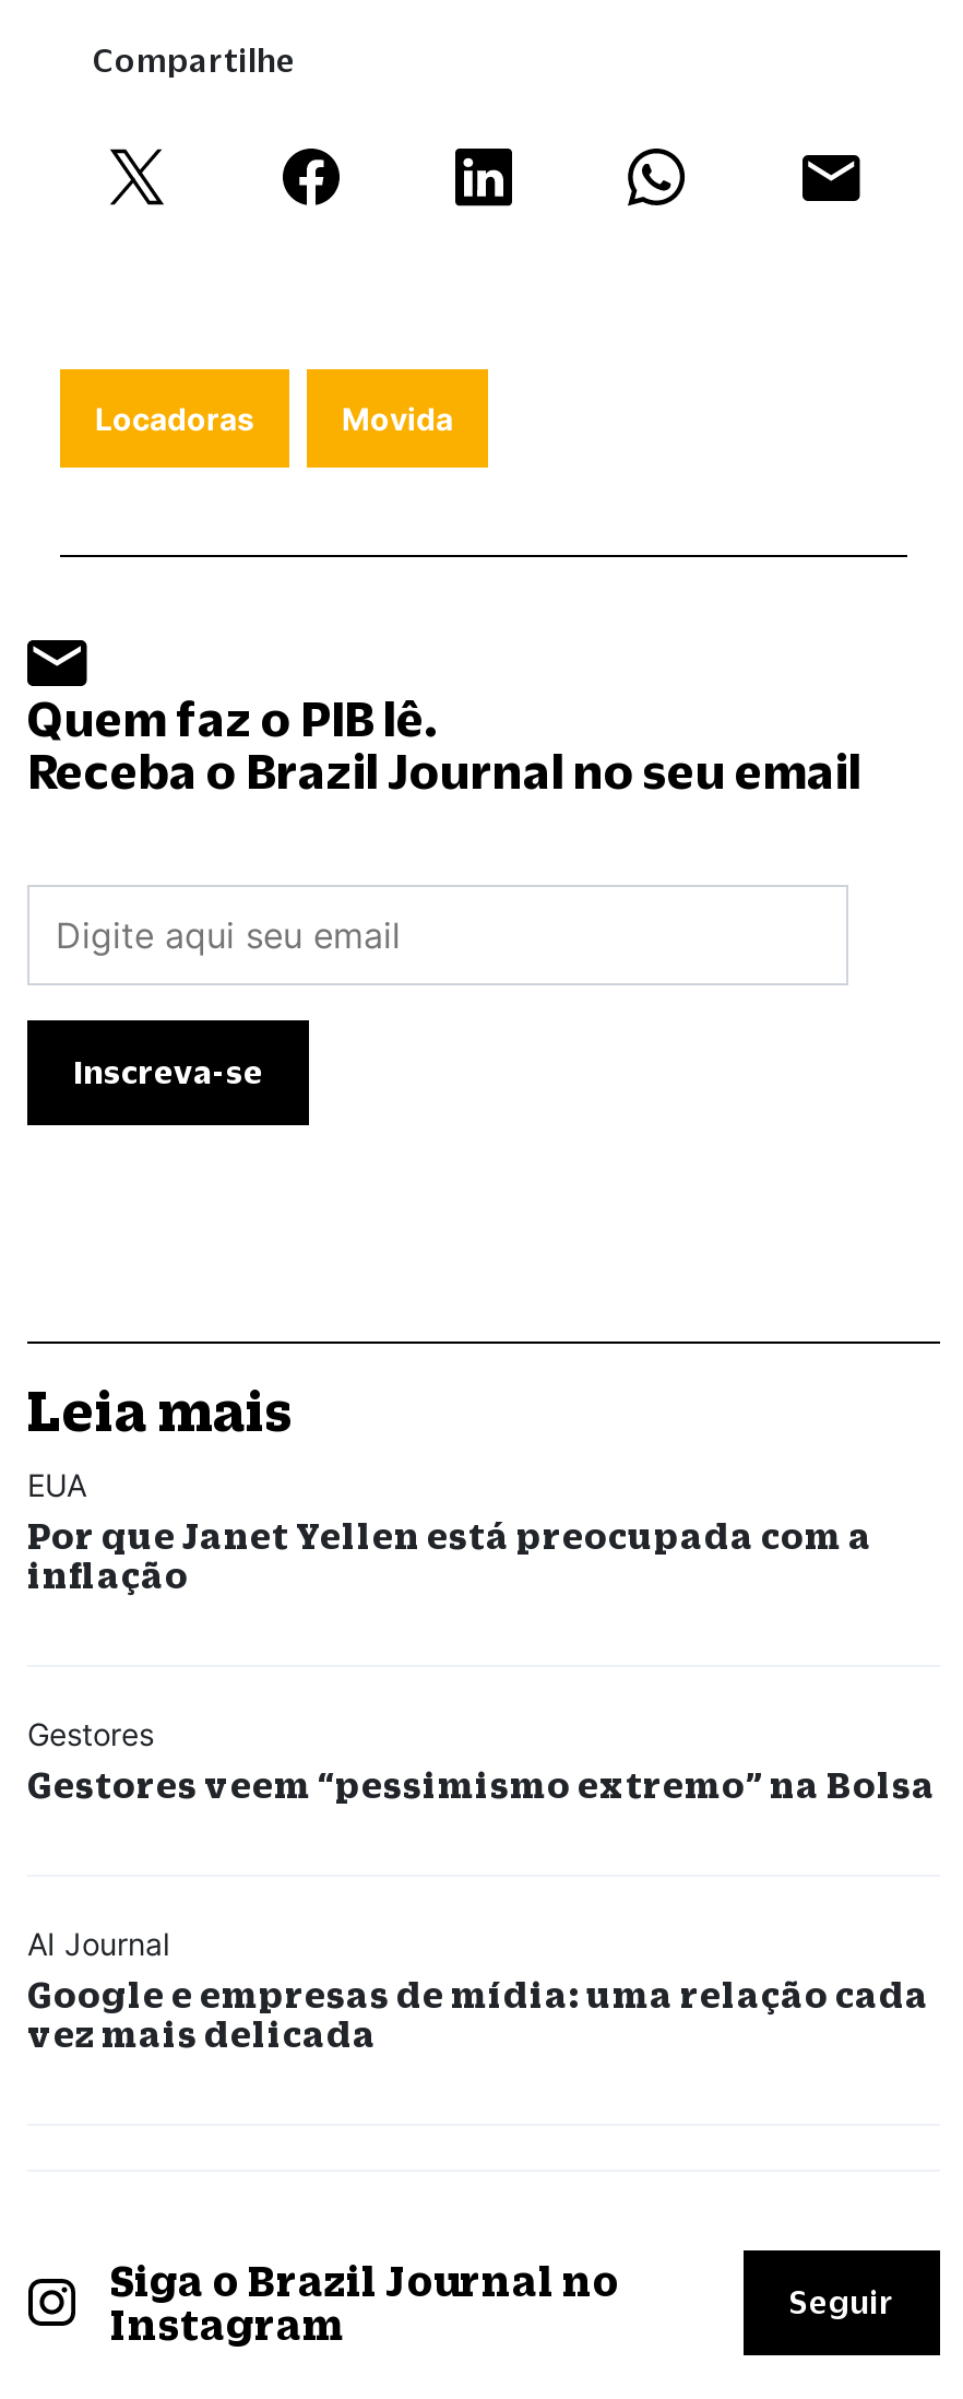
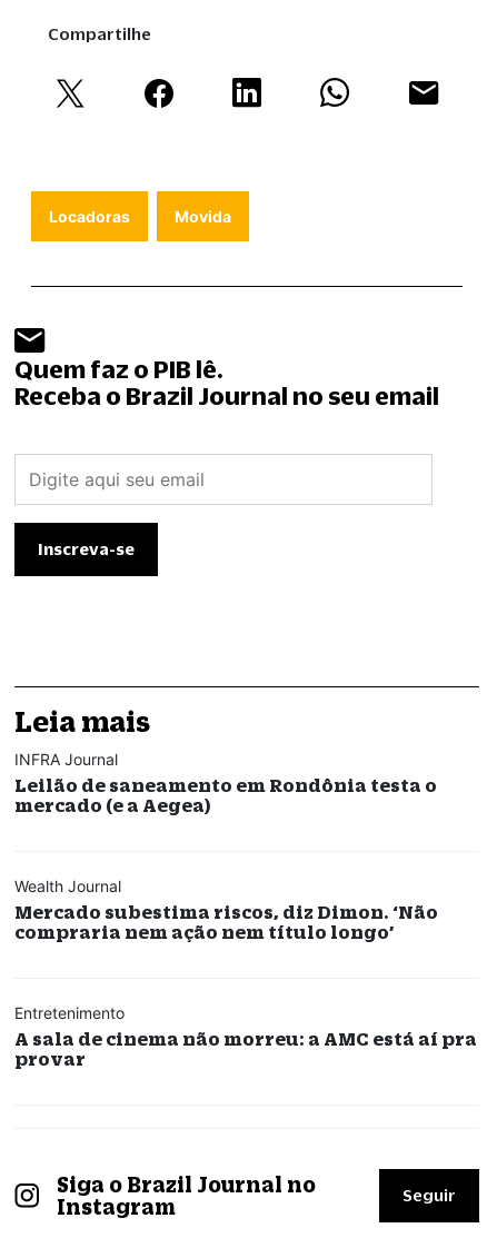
- EUA
- Por que Janet Yellen está preocupada com a
- inflação
+ INFRA Journal
+ Leilão de saneamento em Rondônia testa o
+ mercado (e a Aegea)

- Gestores
- Gestores veem “pessimismo extremo” na Bolsa
+ Wealth Journal
+ Mercado subestima riscos, diz Dimon. ‘Não
+ compraria nem ação nem título longo’

- AI Journal
- Google e empresas de mídia: uma relação cada
- vez mais delicada
+ Entretenimento
+ A sala de cinema não morreu: a AMC está aí pra
+ provar
